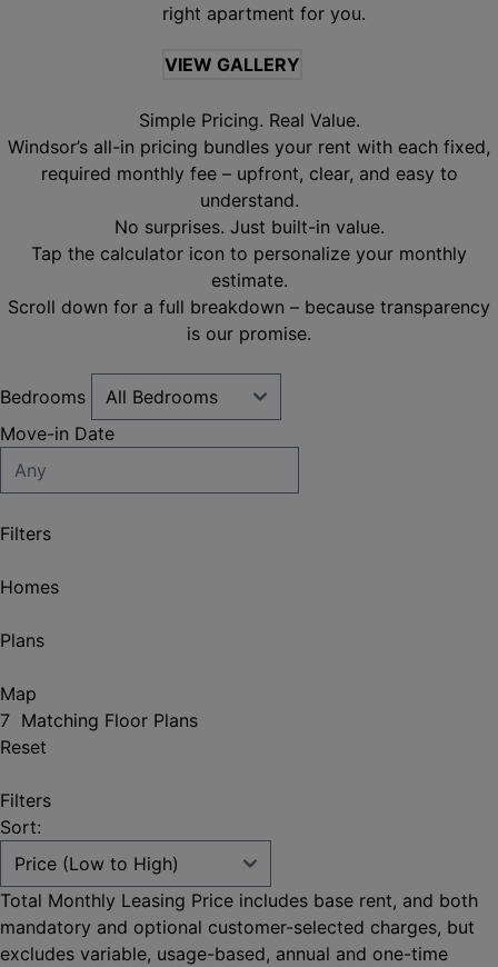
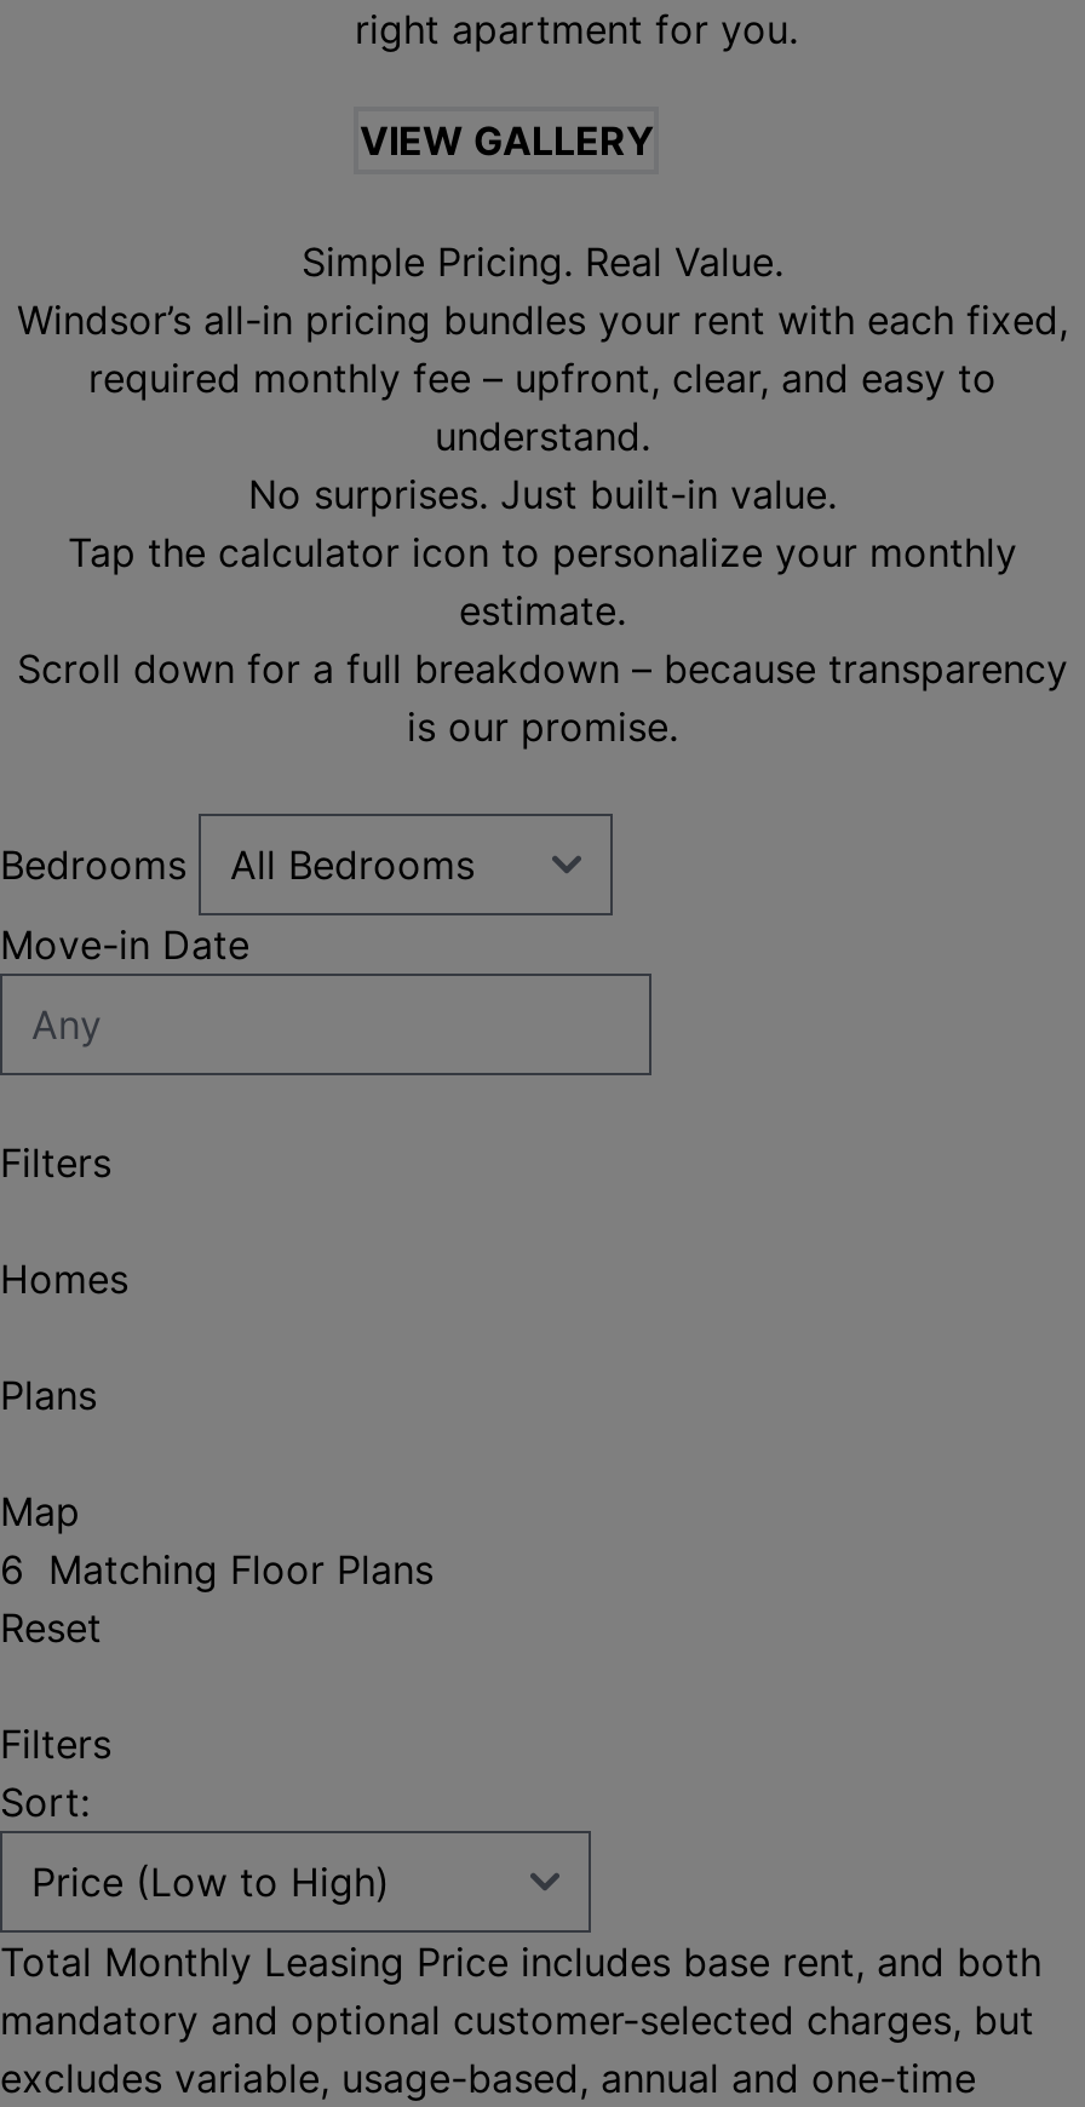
- 7 Matching Floor Plans
+ 6 Matching Floor Plans
